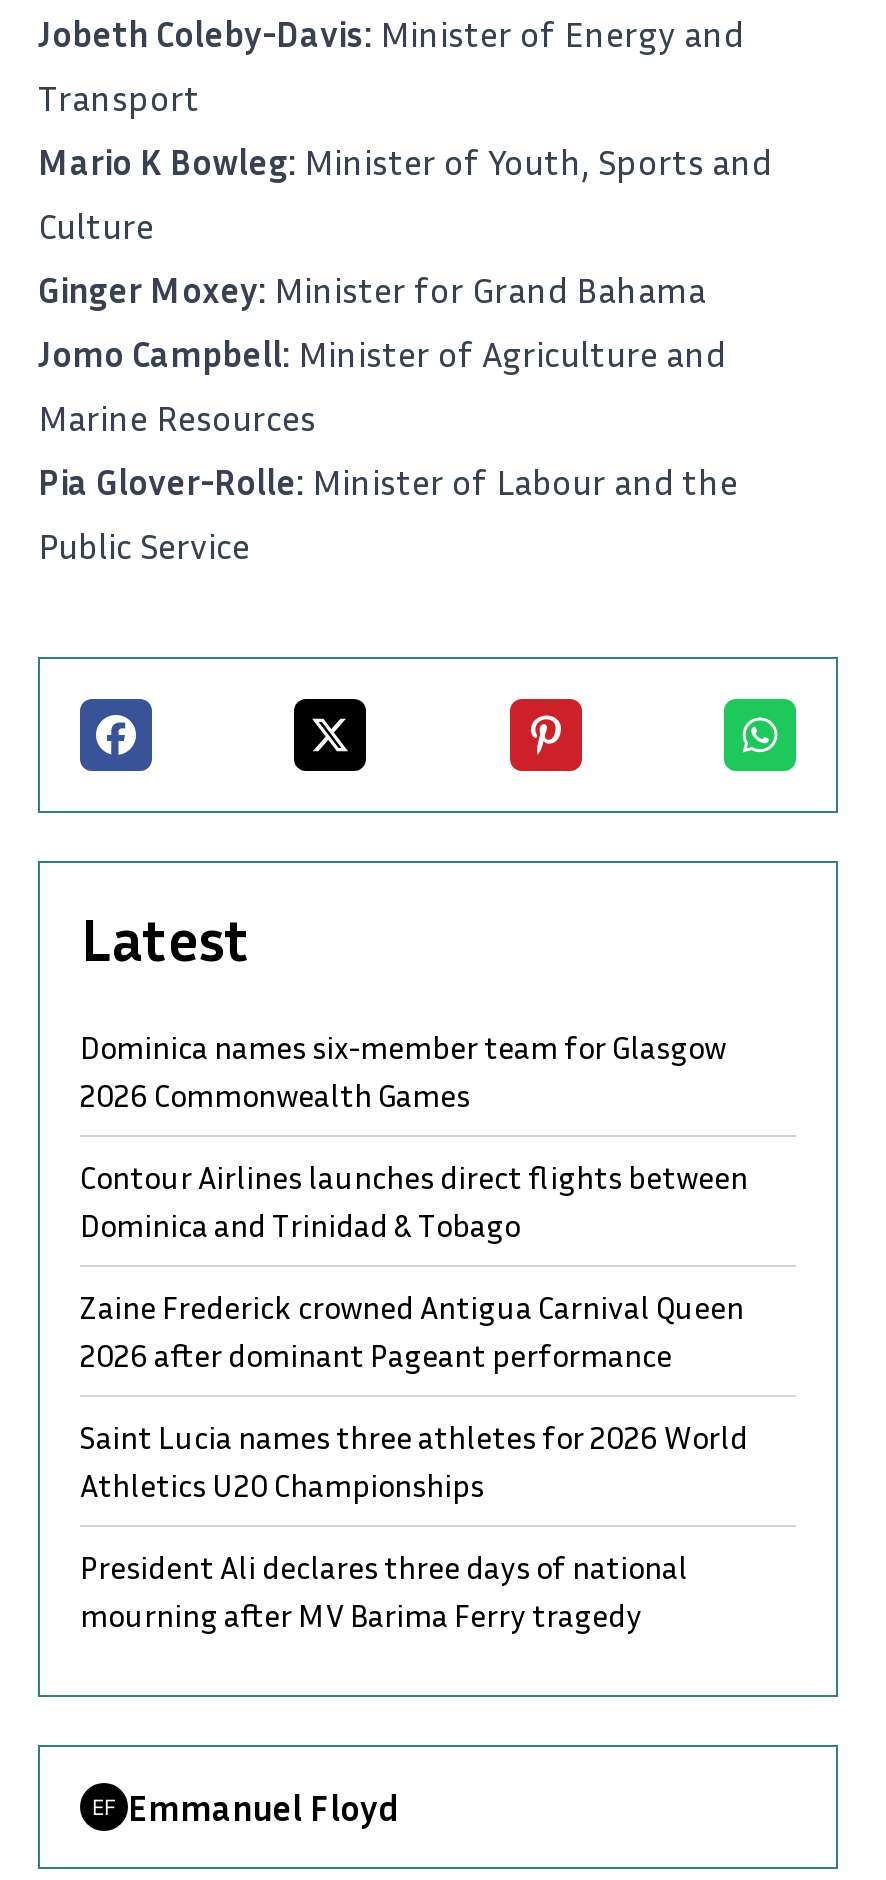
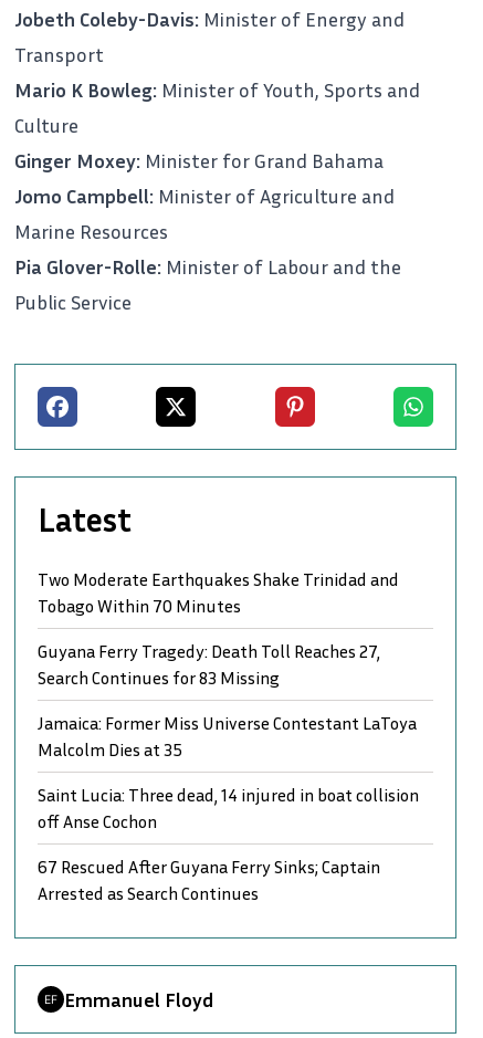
- Dominica names six-member team for Glasgow
- 2026 Commonwealth Games
+ Two Moderate Earthquakes Shake Trinidad and
+ Tobago Within 70 Minutes

- Contour Airlines launches direct flights between
- Dominica and Trinidad & Tobago
+ Guyana Ferry Tragedy: Death Toll Reaches 27,
+ Search Continues for 83 Missing

- Zaine Frederick crowned Antigua Carnival Queen
- 2026 after dominant Pageant performance
+ Jamaica: Former Miss Universe Contestant LaToya
+ Malcolm Dies at 35

- Saint Lucia names three athletes for 2026 World
- Athletics U20 Championships
+ Saint Lucia: Three dead, 14 injured in boat collision
+ off Anse Cochon

- President Ali declares three days of national
- mourning after MV Barima Ferry tragedy
+ 67 Rescued After Guyana Ferry Sinks; Captain
+ Arrested as Search Continues
